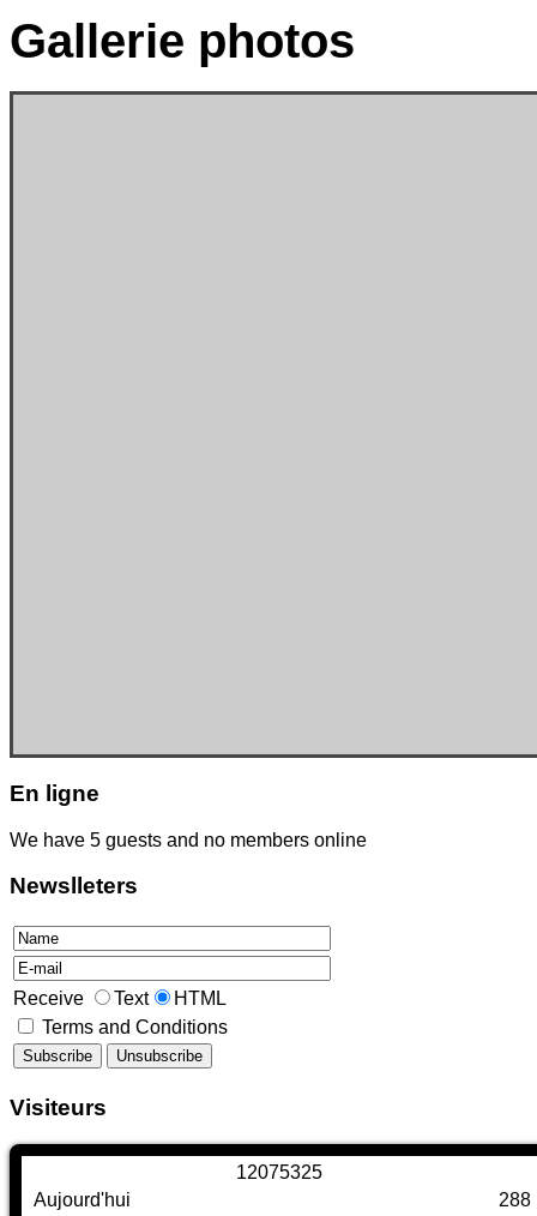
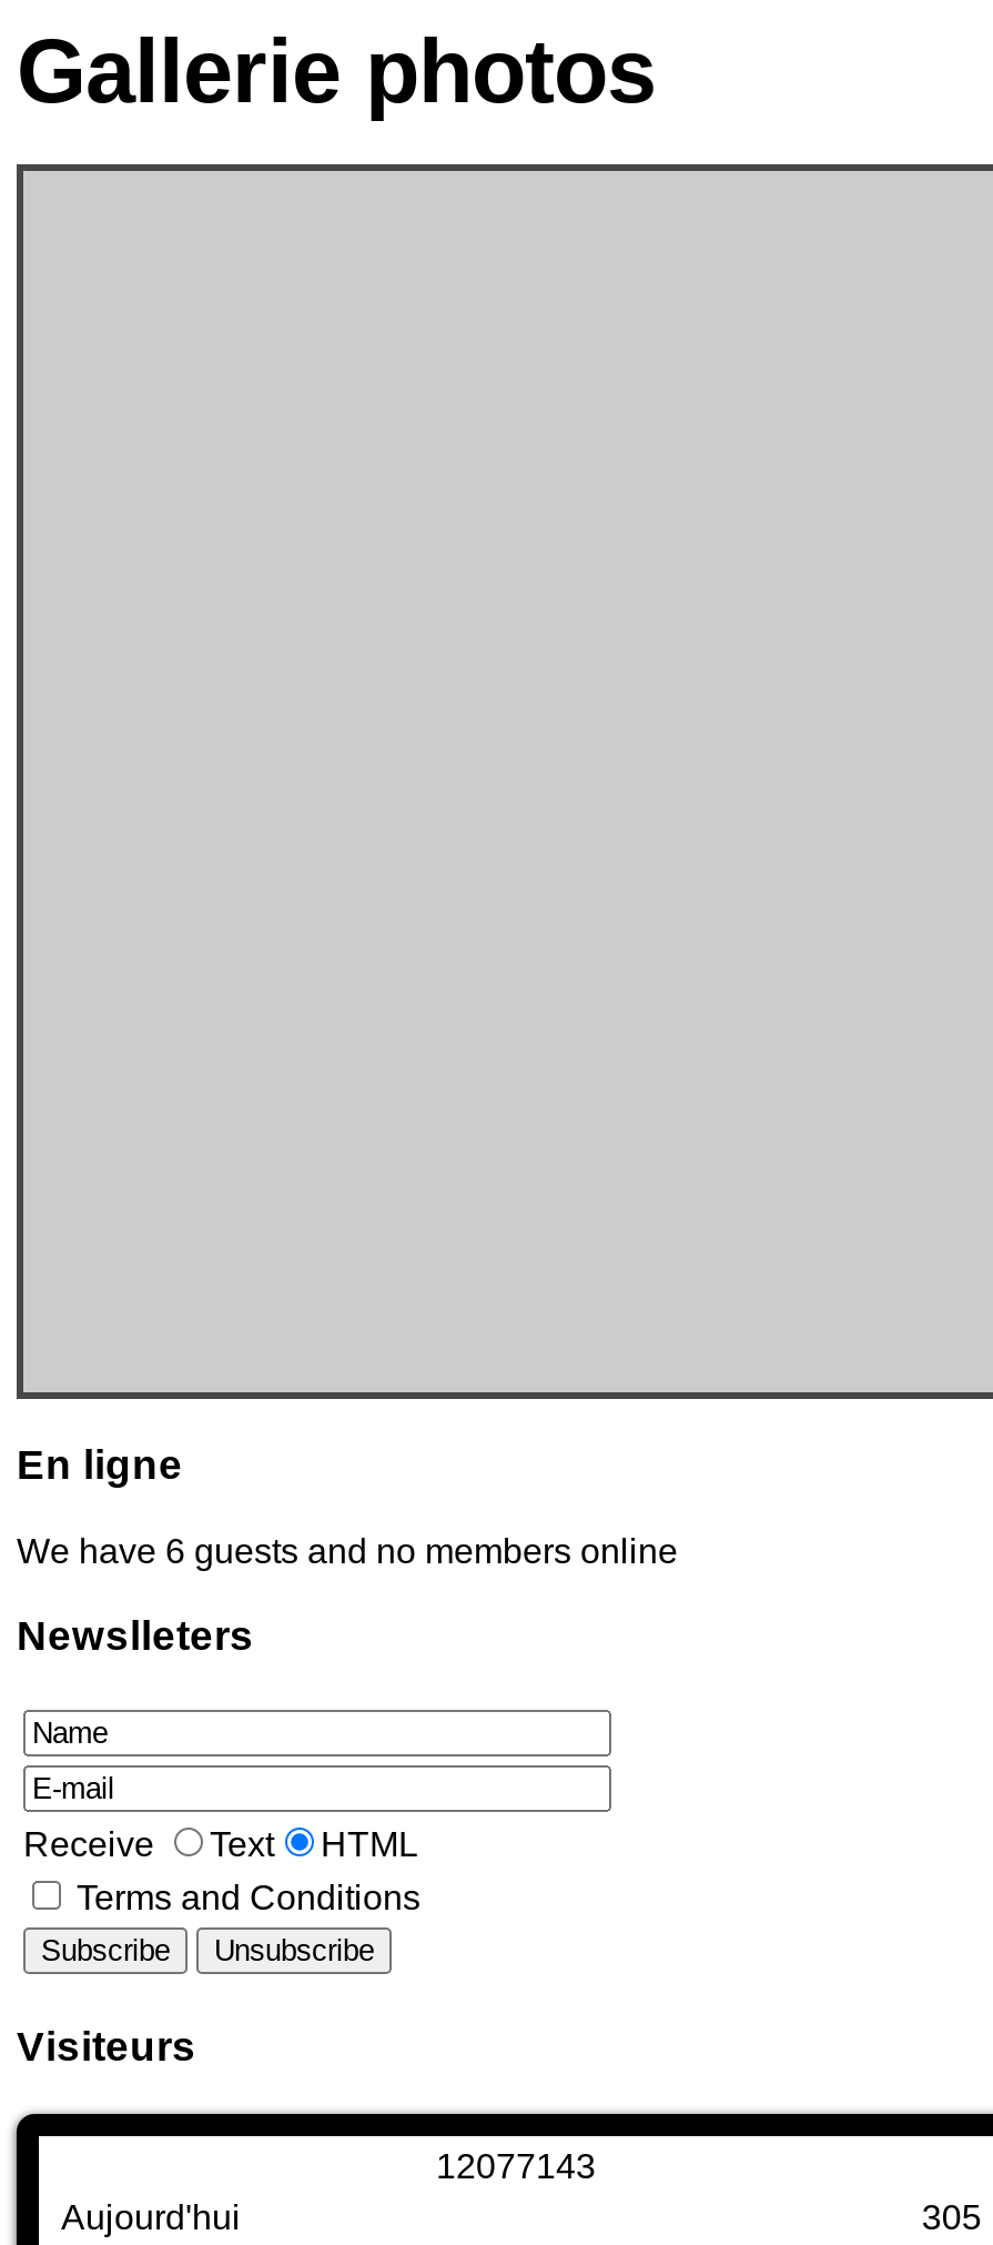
- We have 5 guests and no members online
+ We have 6 guests and no members online

- 12075325
+ 12077143

- 288
+ 305
